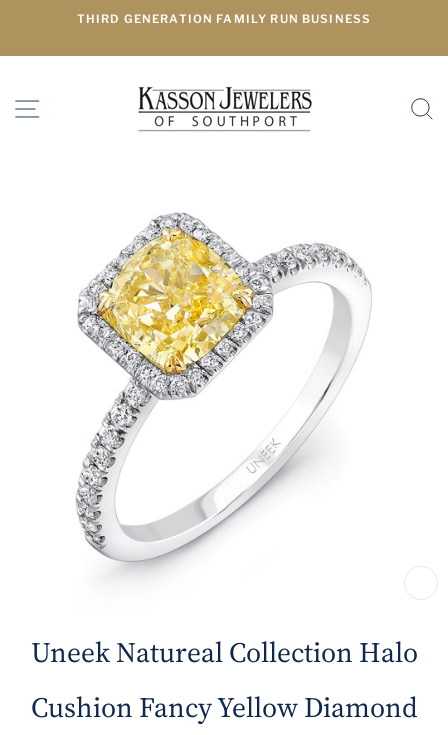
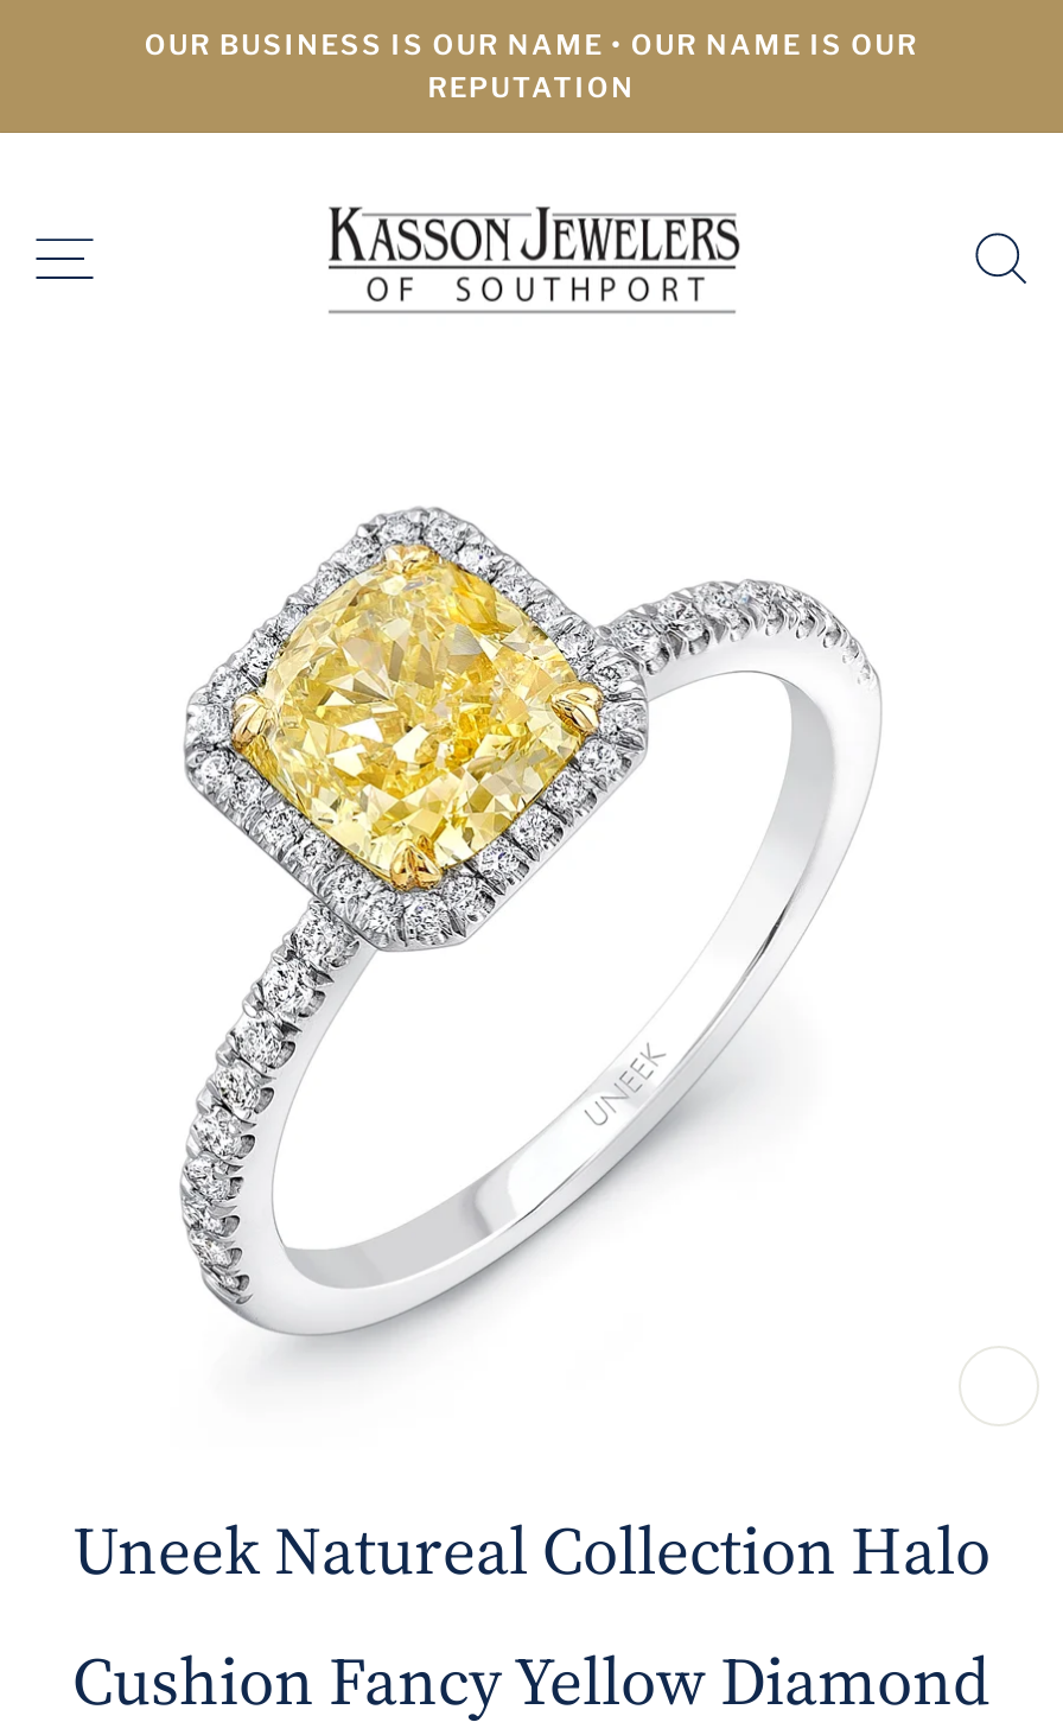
- THIRD GENERATION FAMILY RUN BUSINESS
+ OUR BUSINESS IS OUR NAME • OUR NAME IS OUR
+ REPUTATION
